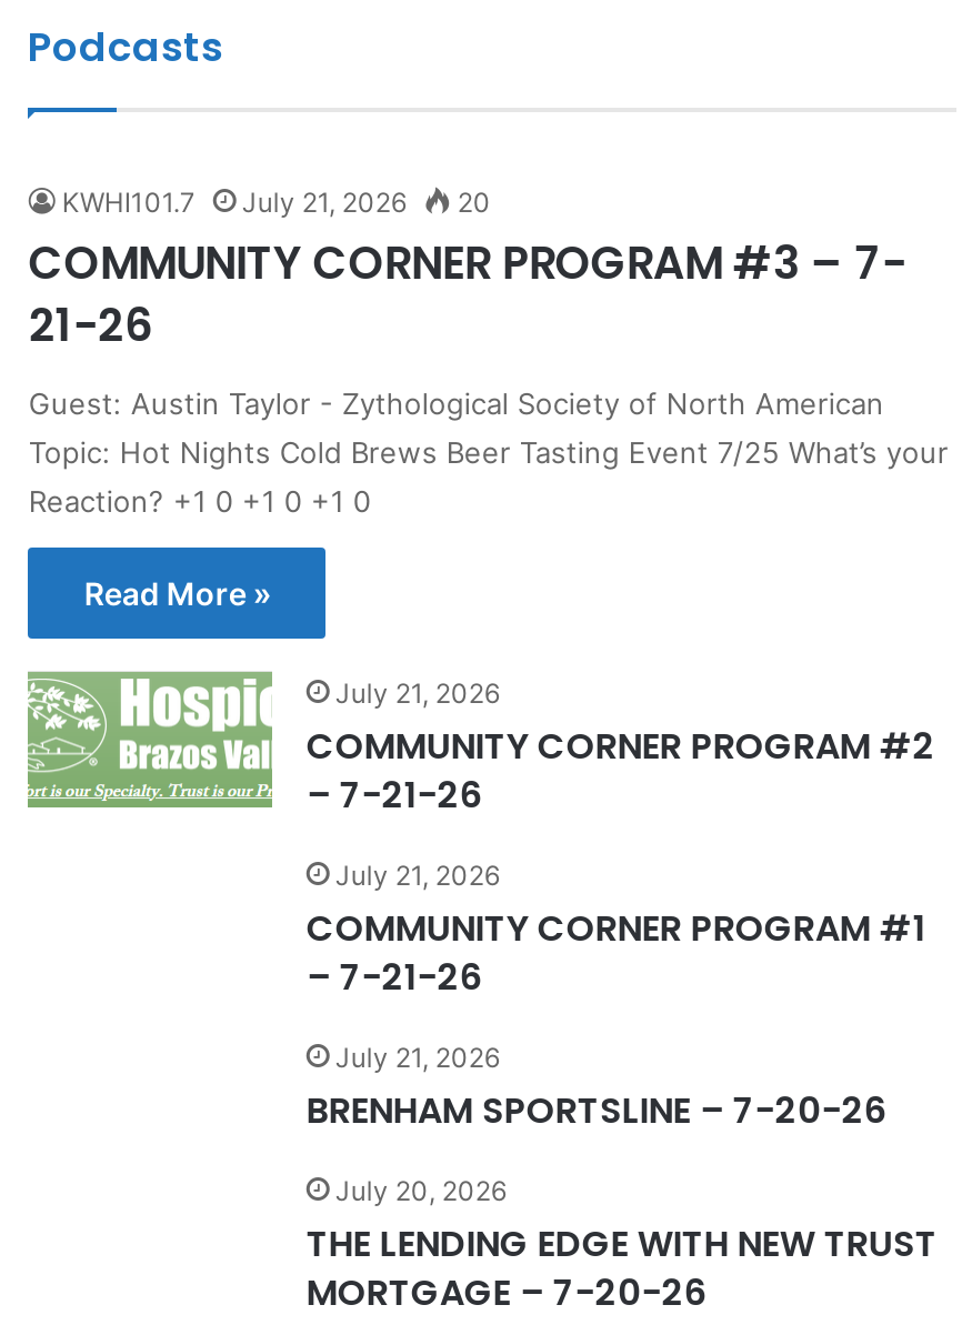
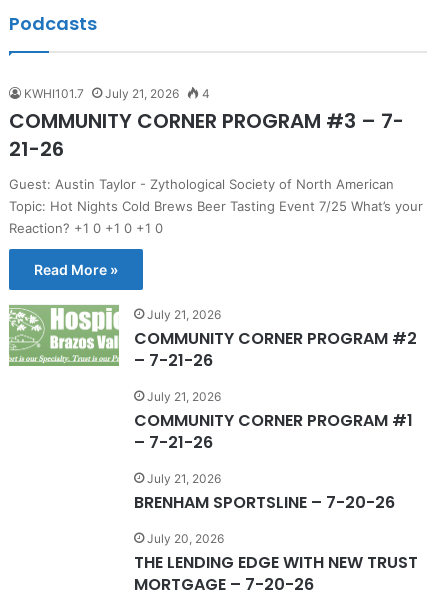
- KWHI101.7 July 21, 2026 20
+ KWHI101.7 July 21, 2026 4
